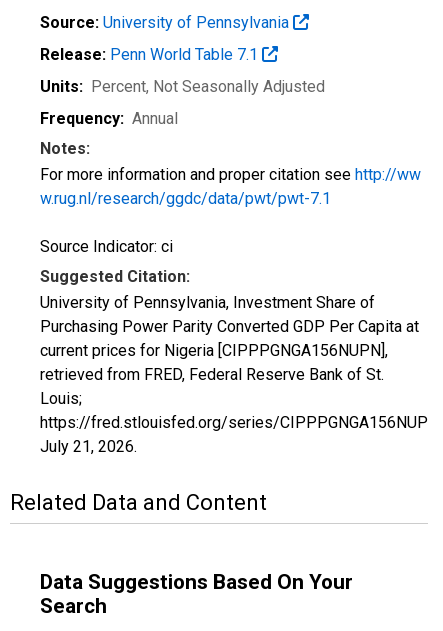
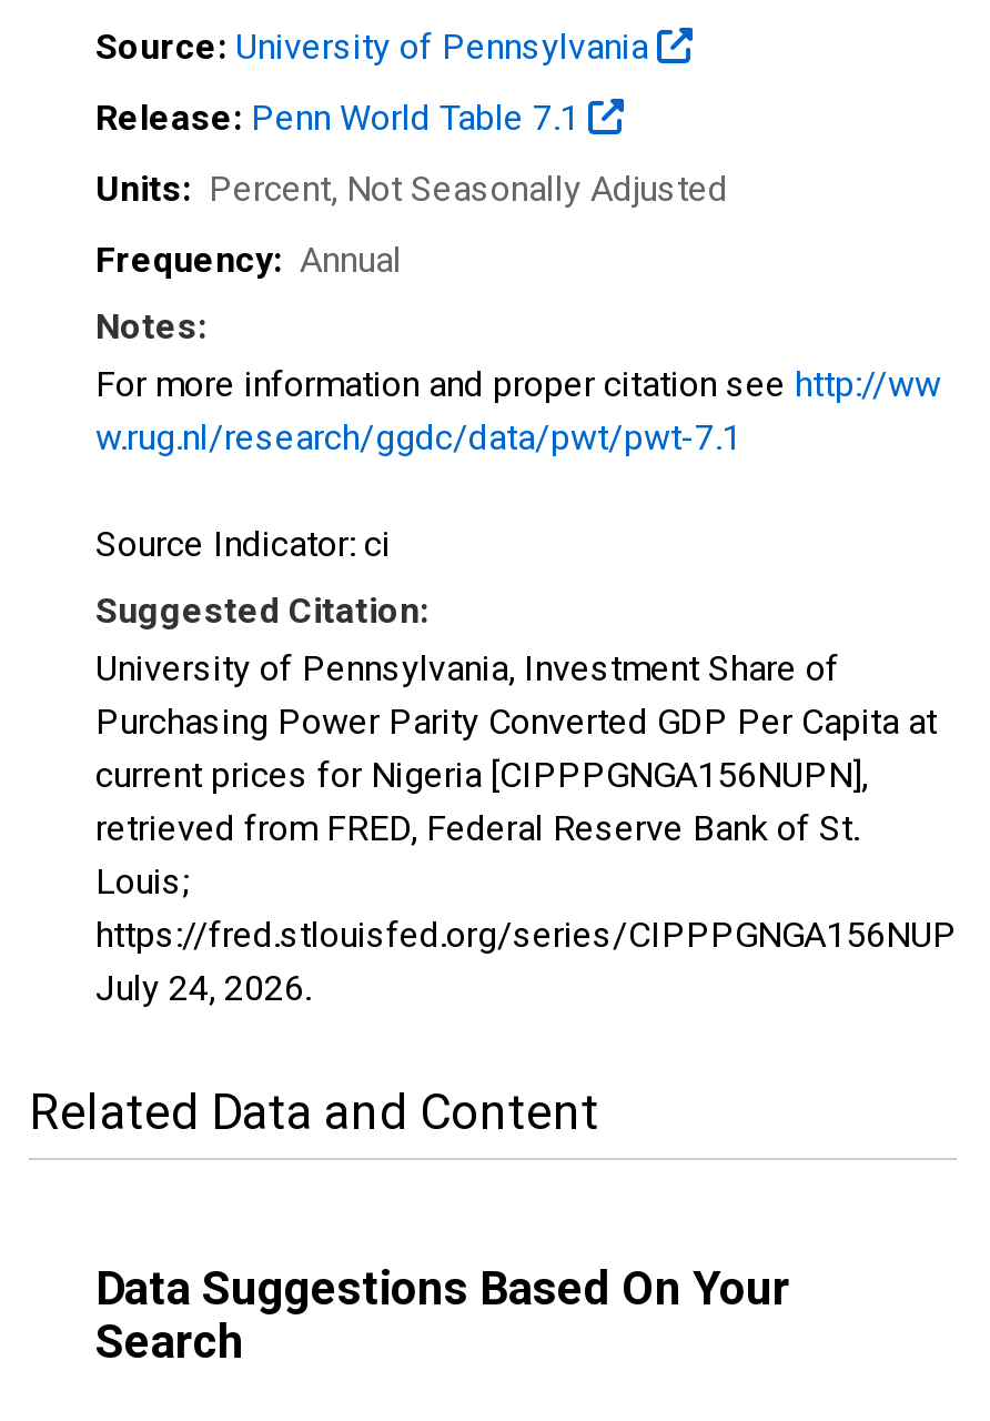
- July 21, 2026.
+ July 24, 2026.
